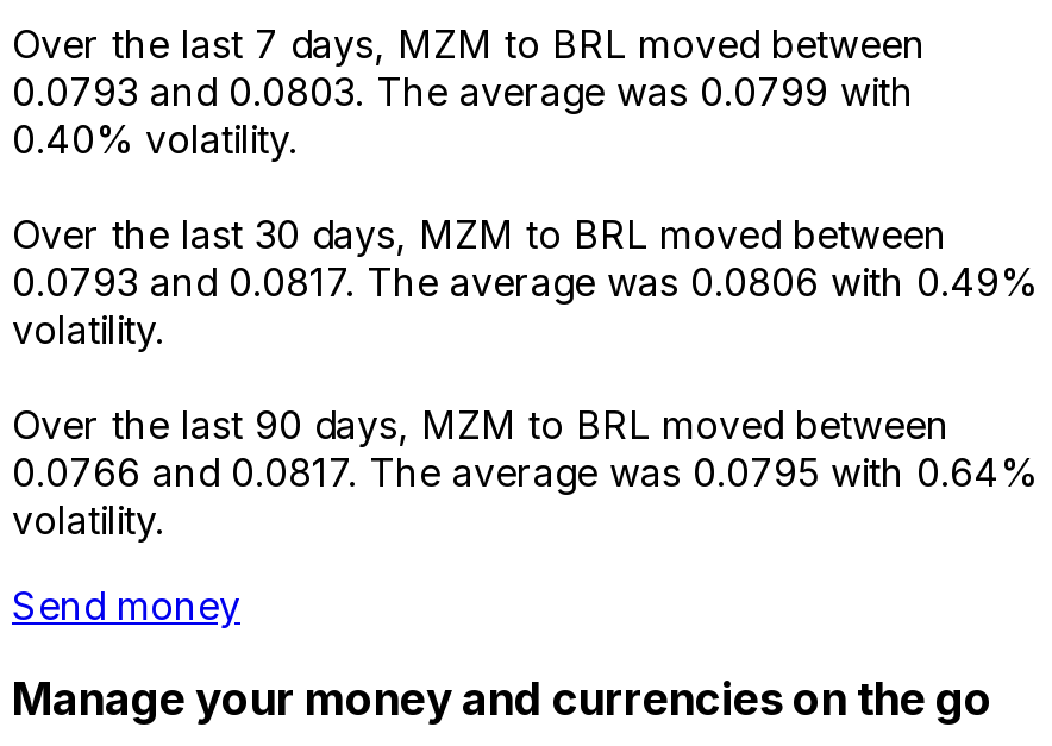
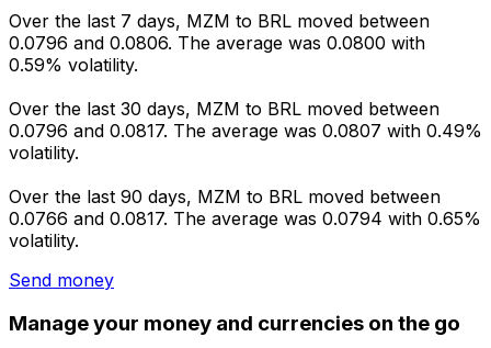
- 0.0793 and 0.0803. The average was 0.0799 with
+ 0.0796 and 0.0806. The average was 0.0800 with

- 0.40% volatility.
+ 0.59% volatility.

- 0.0793 and 0.0817. The average was 0.0806 with 0.49%
+ 0.0796 and 0.0817. The average was 0.0807 with 0.49%

- 0.0766 and 0.0817. The average was 0.0795 with 0.64%
+ 0.0766 and 0.0817. The average was 0.0794 with 0.65%
